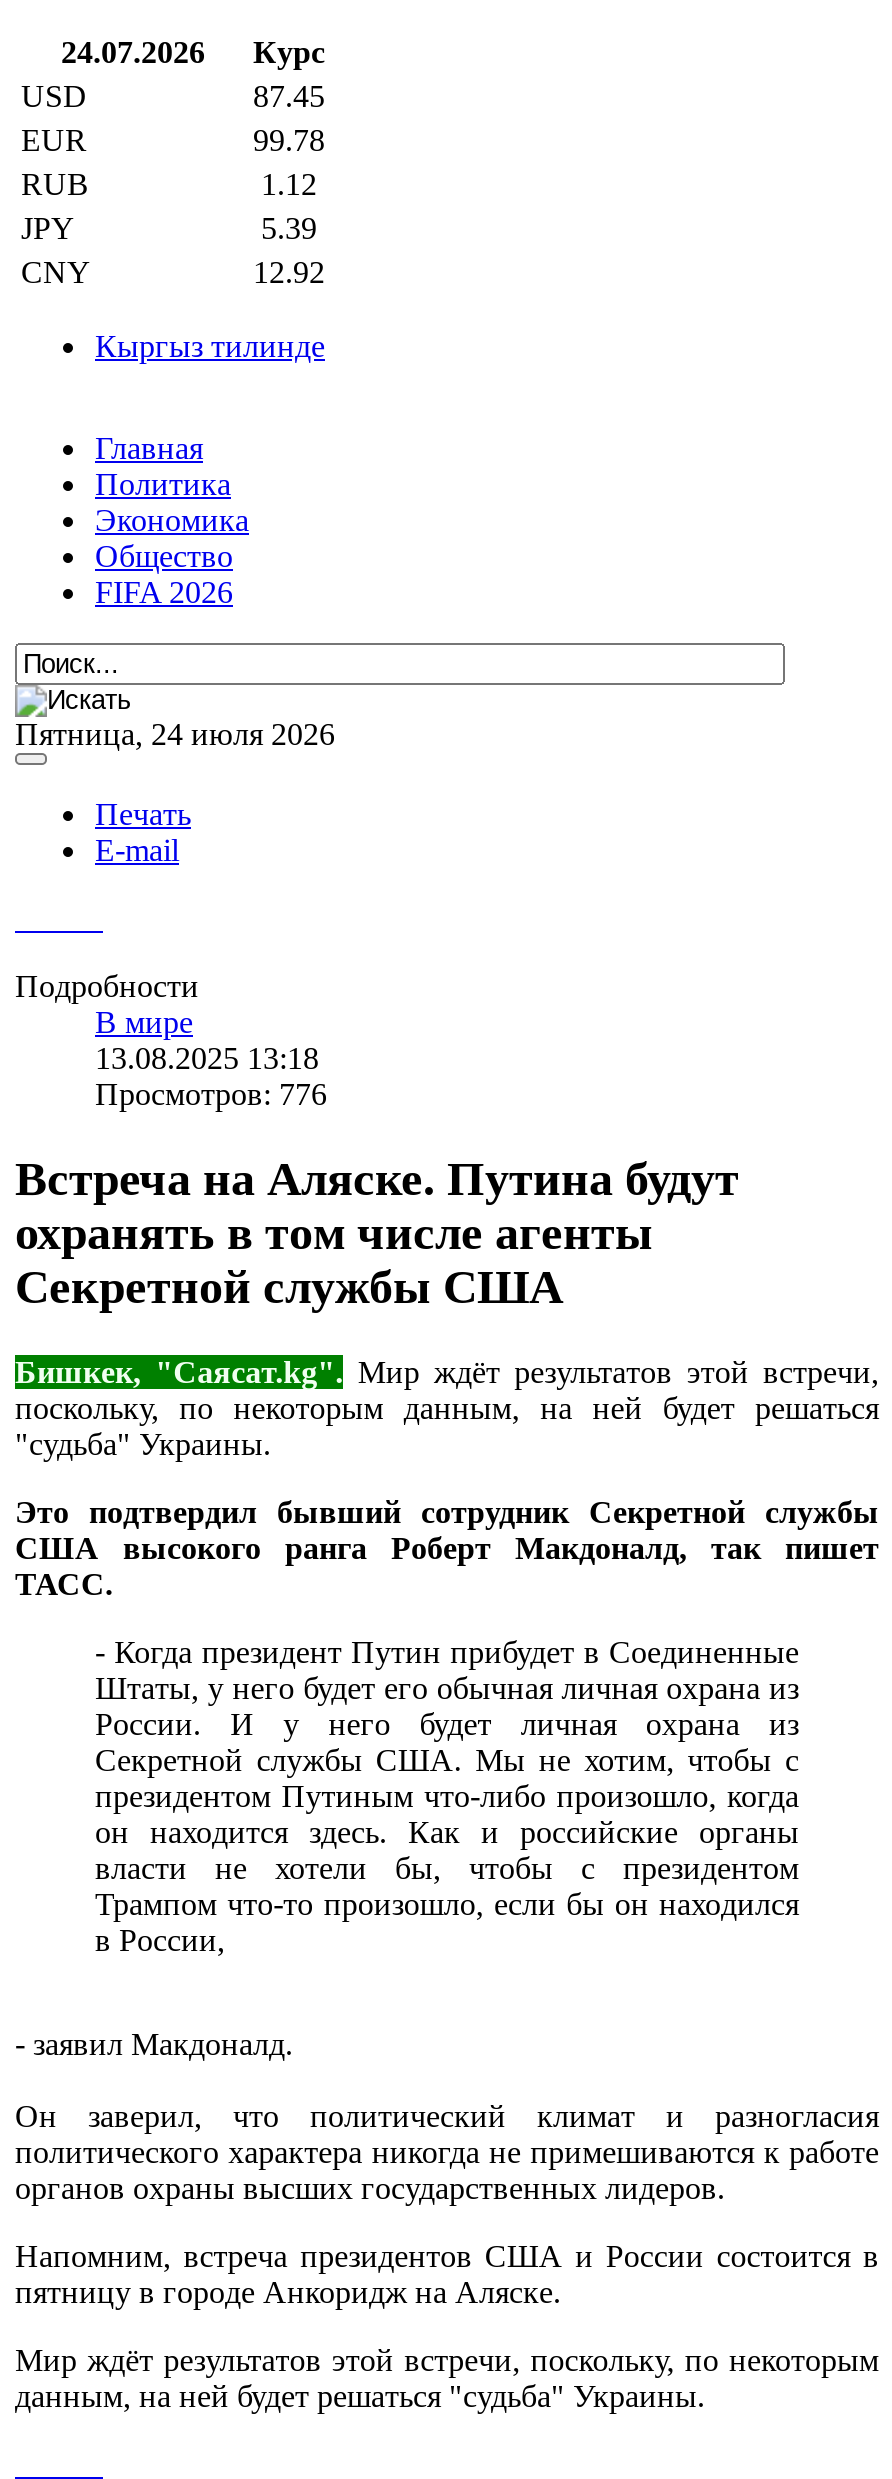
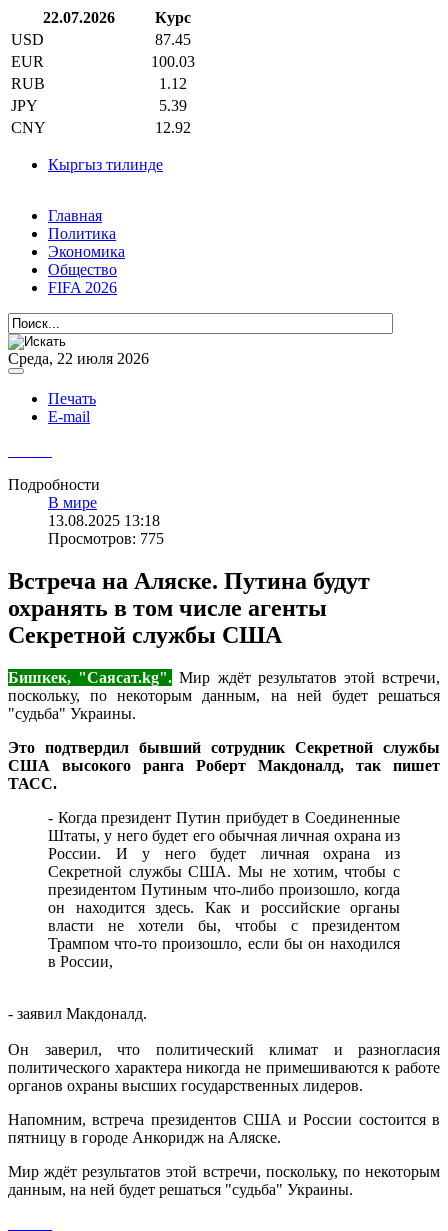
- 24.07.2026
+ 22.07.2026

- 99.78
+ 100.03

- Пятница, 24 июля 2026
+ Среда, 22 июля 2026

- Просмотров: 776
+ Просмотров: 775
